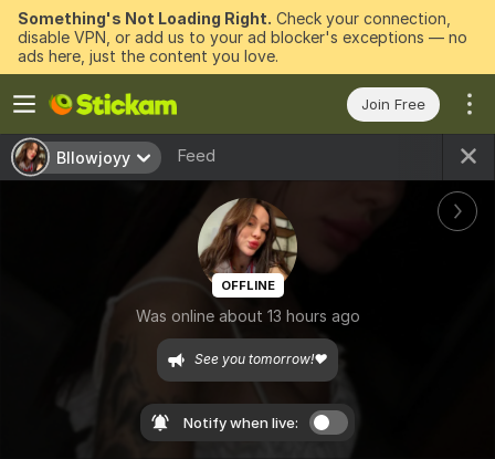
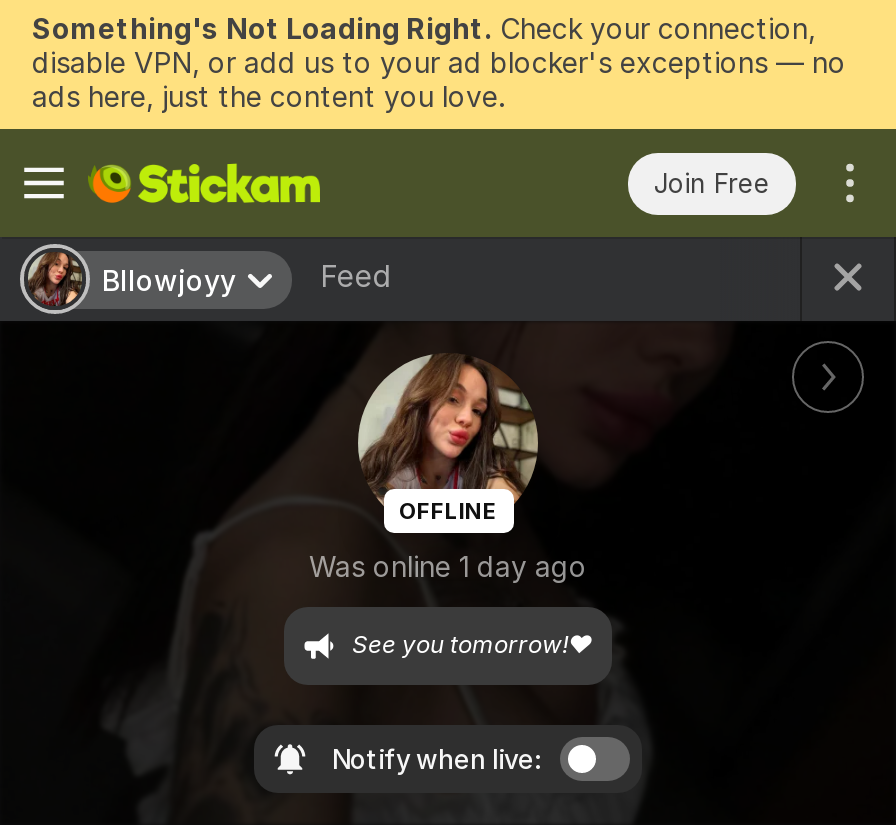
- Was online about 13 hours ago
+ Was online 1 day ago
